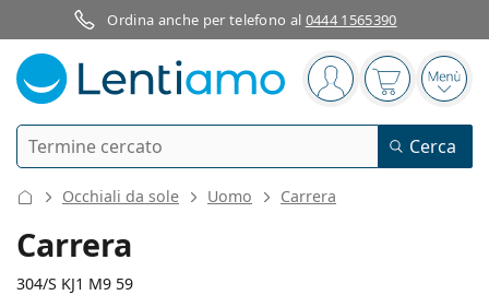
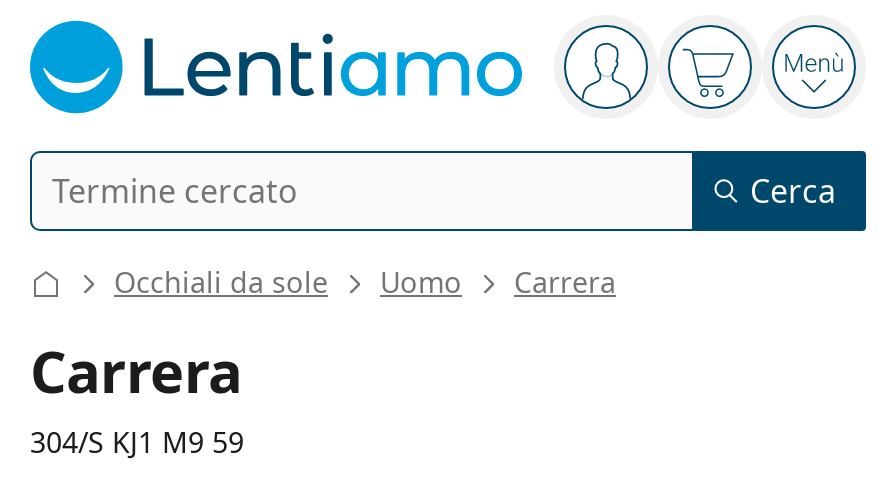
- Ordina anche per telefono al 0444 1565390
